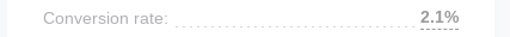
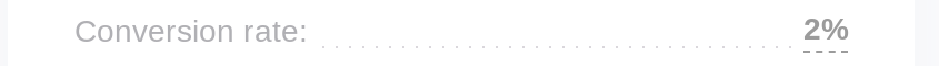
- 2.1%
+ 2%
